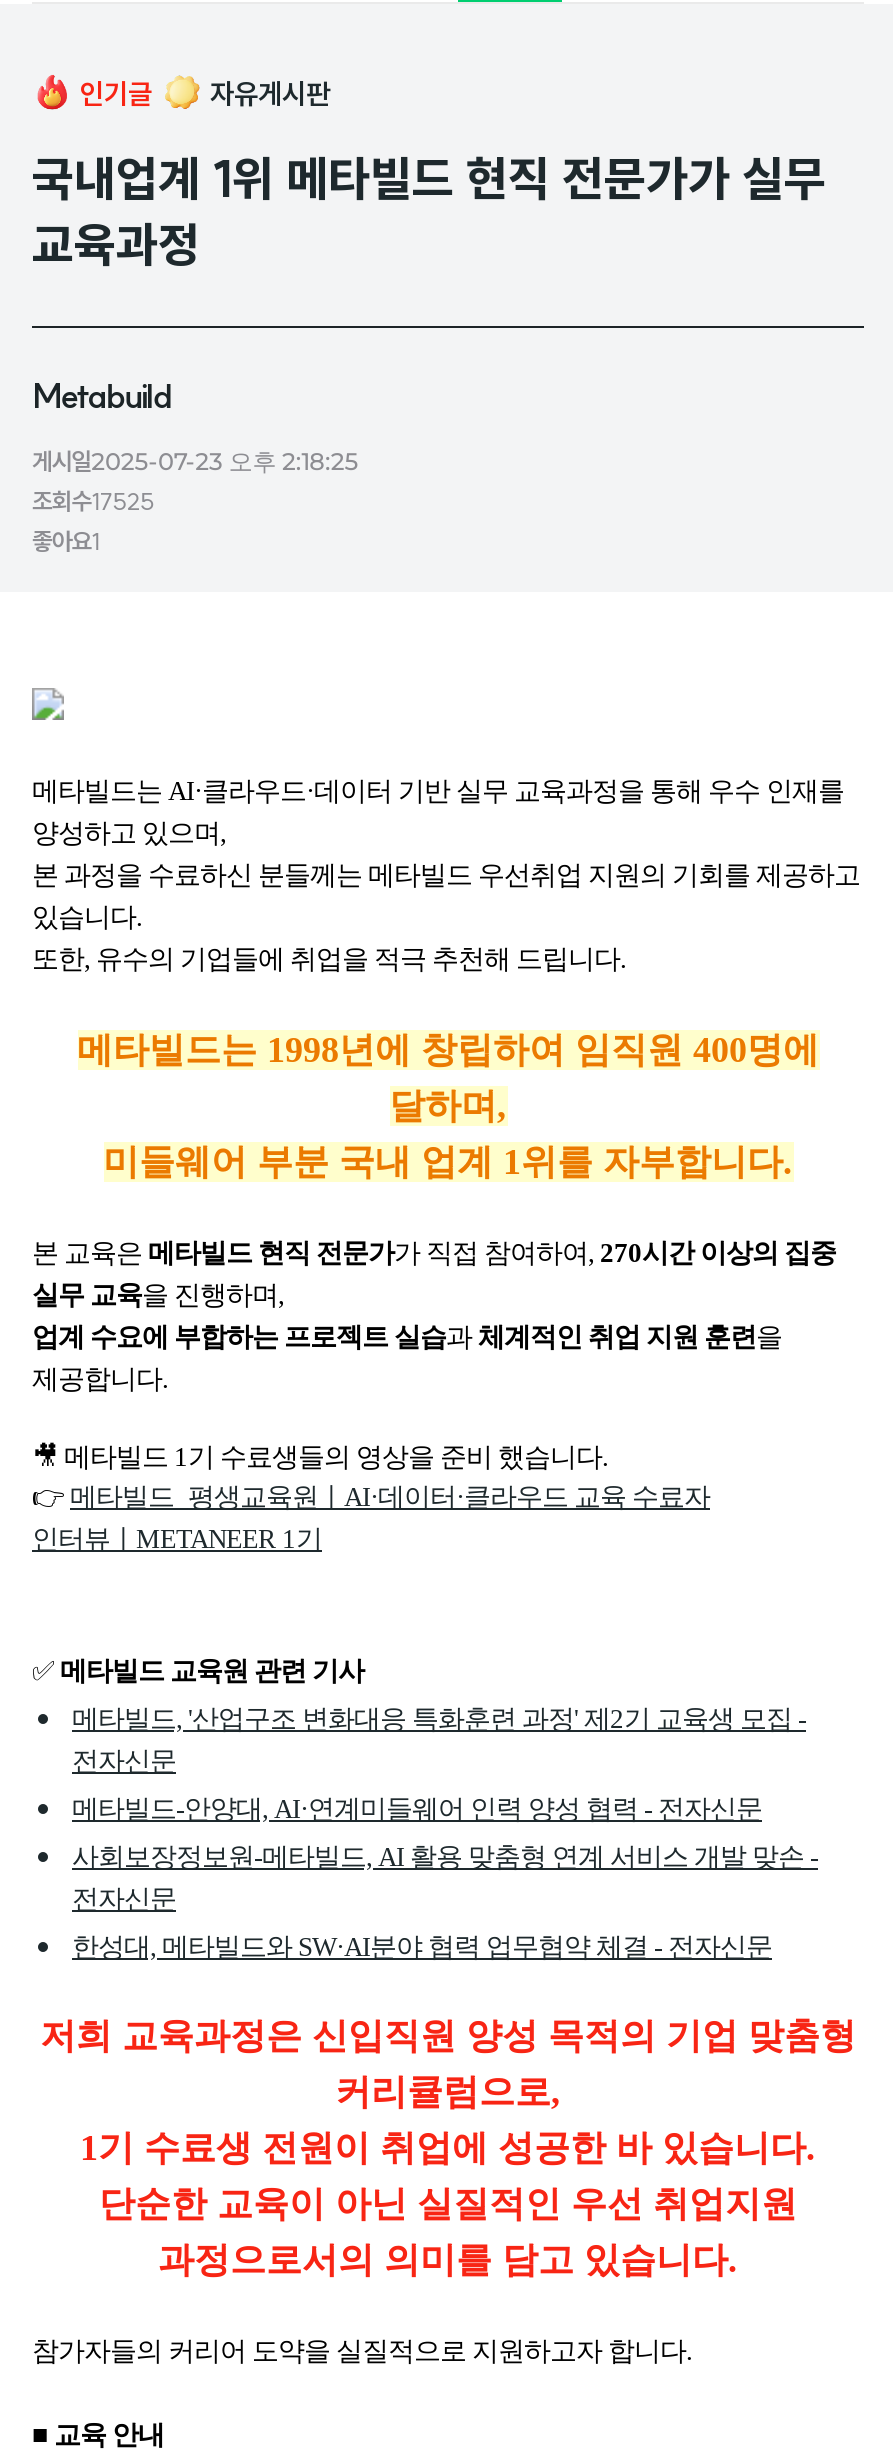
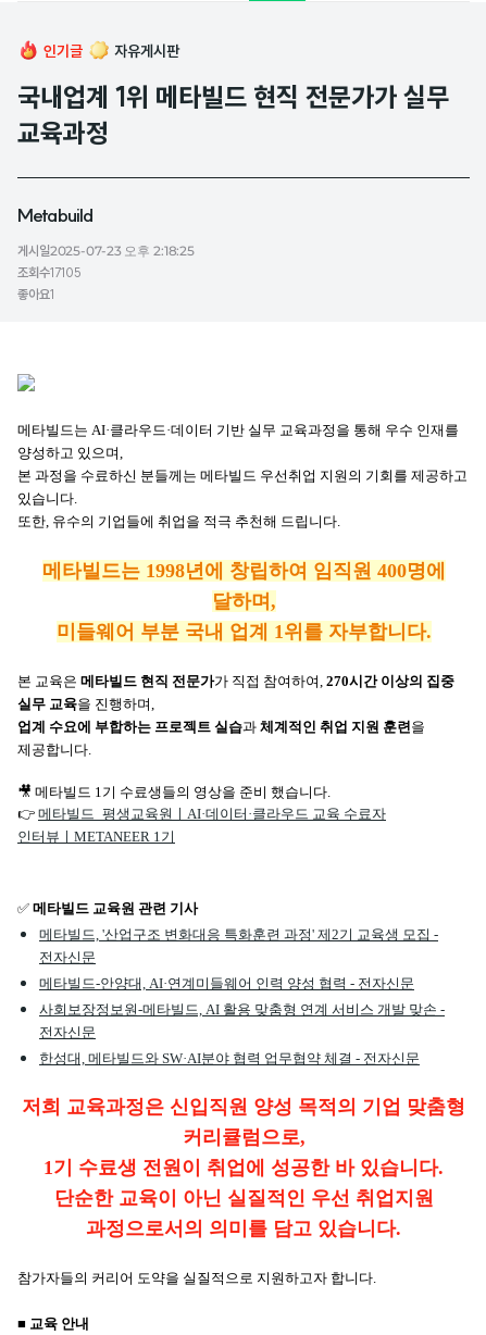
- 조회수17525
+ 조회수17105
